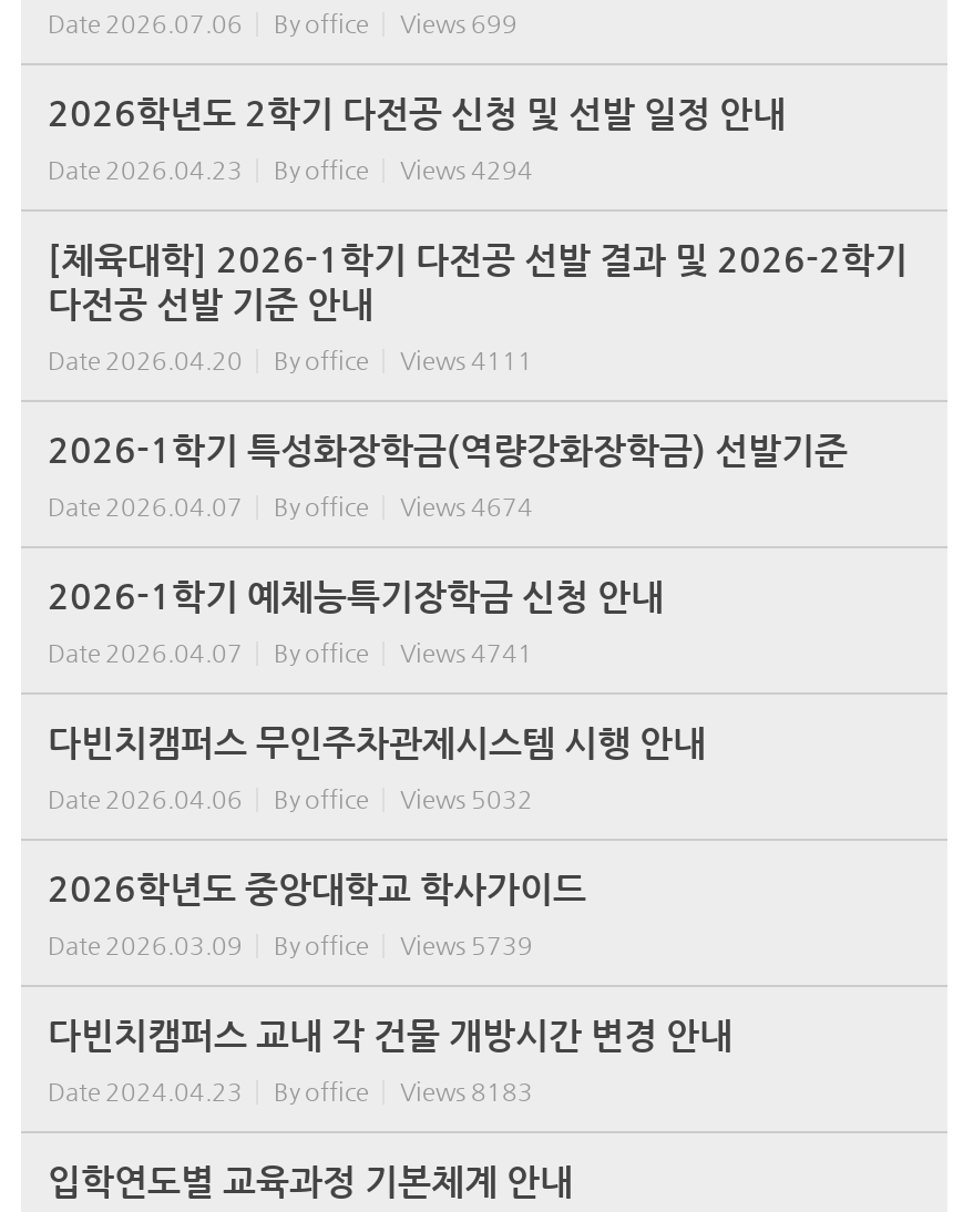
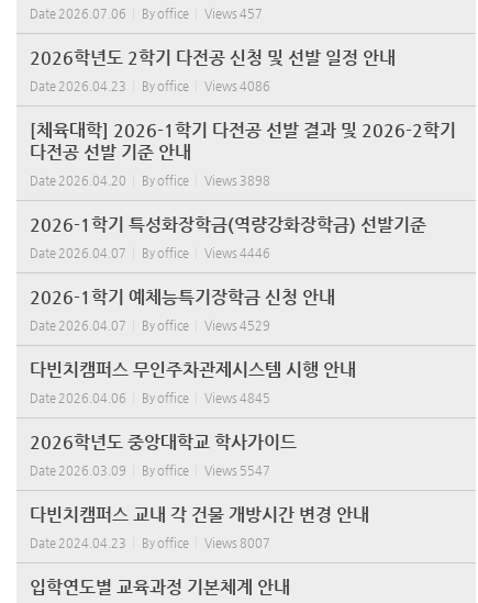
- Date 2026.07.06 By office Views 699
+ Date 2026.07.06 By office Views 457

- Date 2026.04.23 By office Views 4294
+ Date 2026.04.23 By office Views 4086

- Date 2026.04.20 By office Views 4111
+ Date 2026.04.20 By office Views 3898

- Date 2026.04.07 By office Views 4674
+ Date 2026.04.07 By office Views 4446

- Date 2026.04.07 By office Views 4741
+ Date 2026.04.07 By office Views 4529

- Date 2026.04.06 By office Views 5032
+ Date 2026.04.06 By office Views 4845

- Date 2026.03.09 By office Views 5739
+ Date 2026.03.09 By office Views 5547

- Date 2024.04.23 By office Views 8183
+ Date 2024.04.23 By office Views 8007
